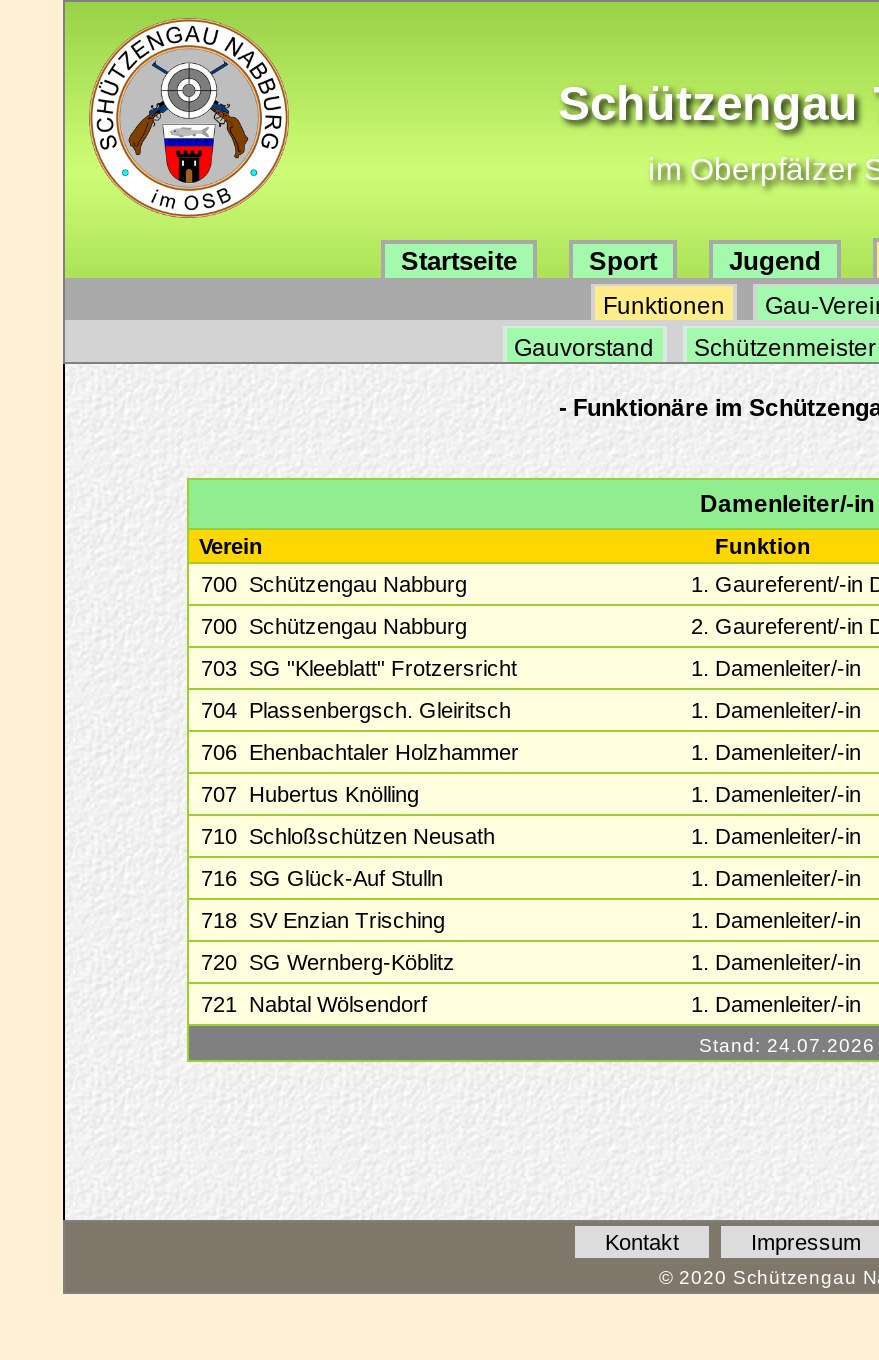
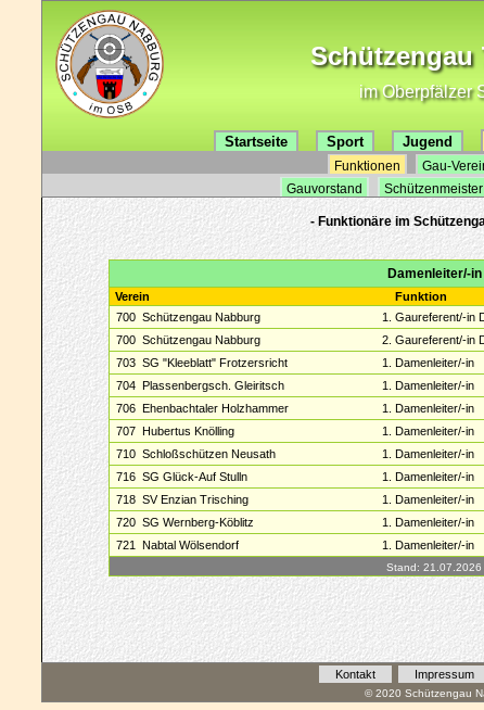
- Stand: 24.07.2026
+ Stand: 21.07.2026
